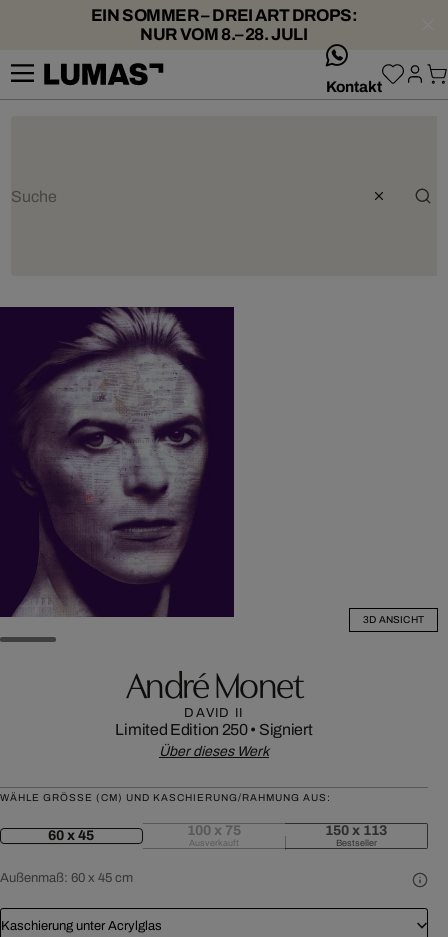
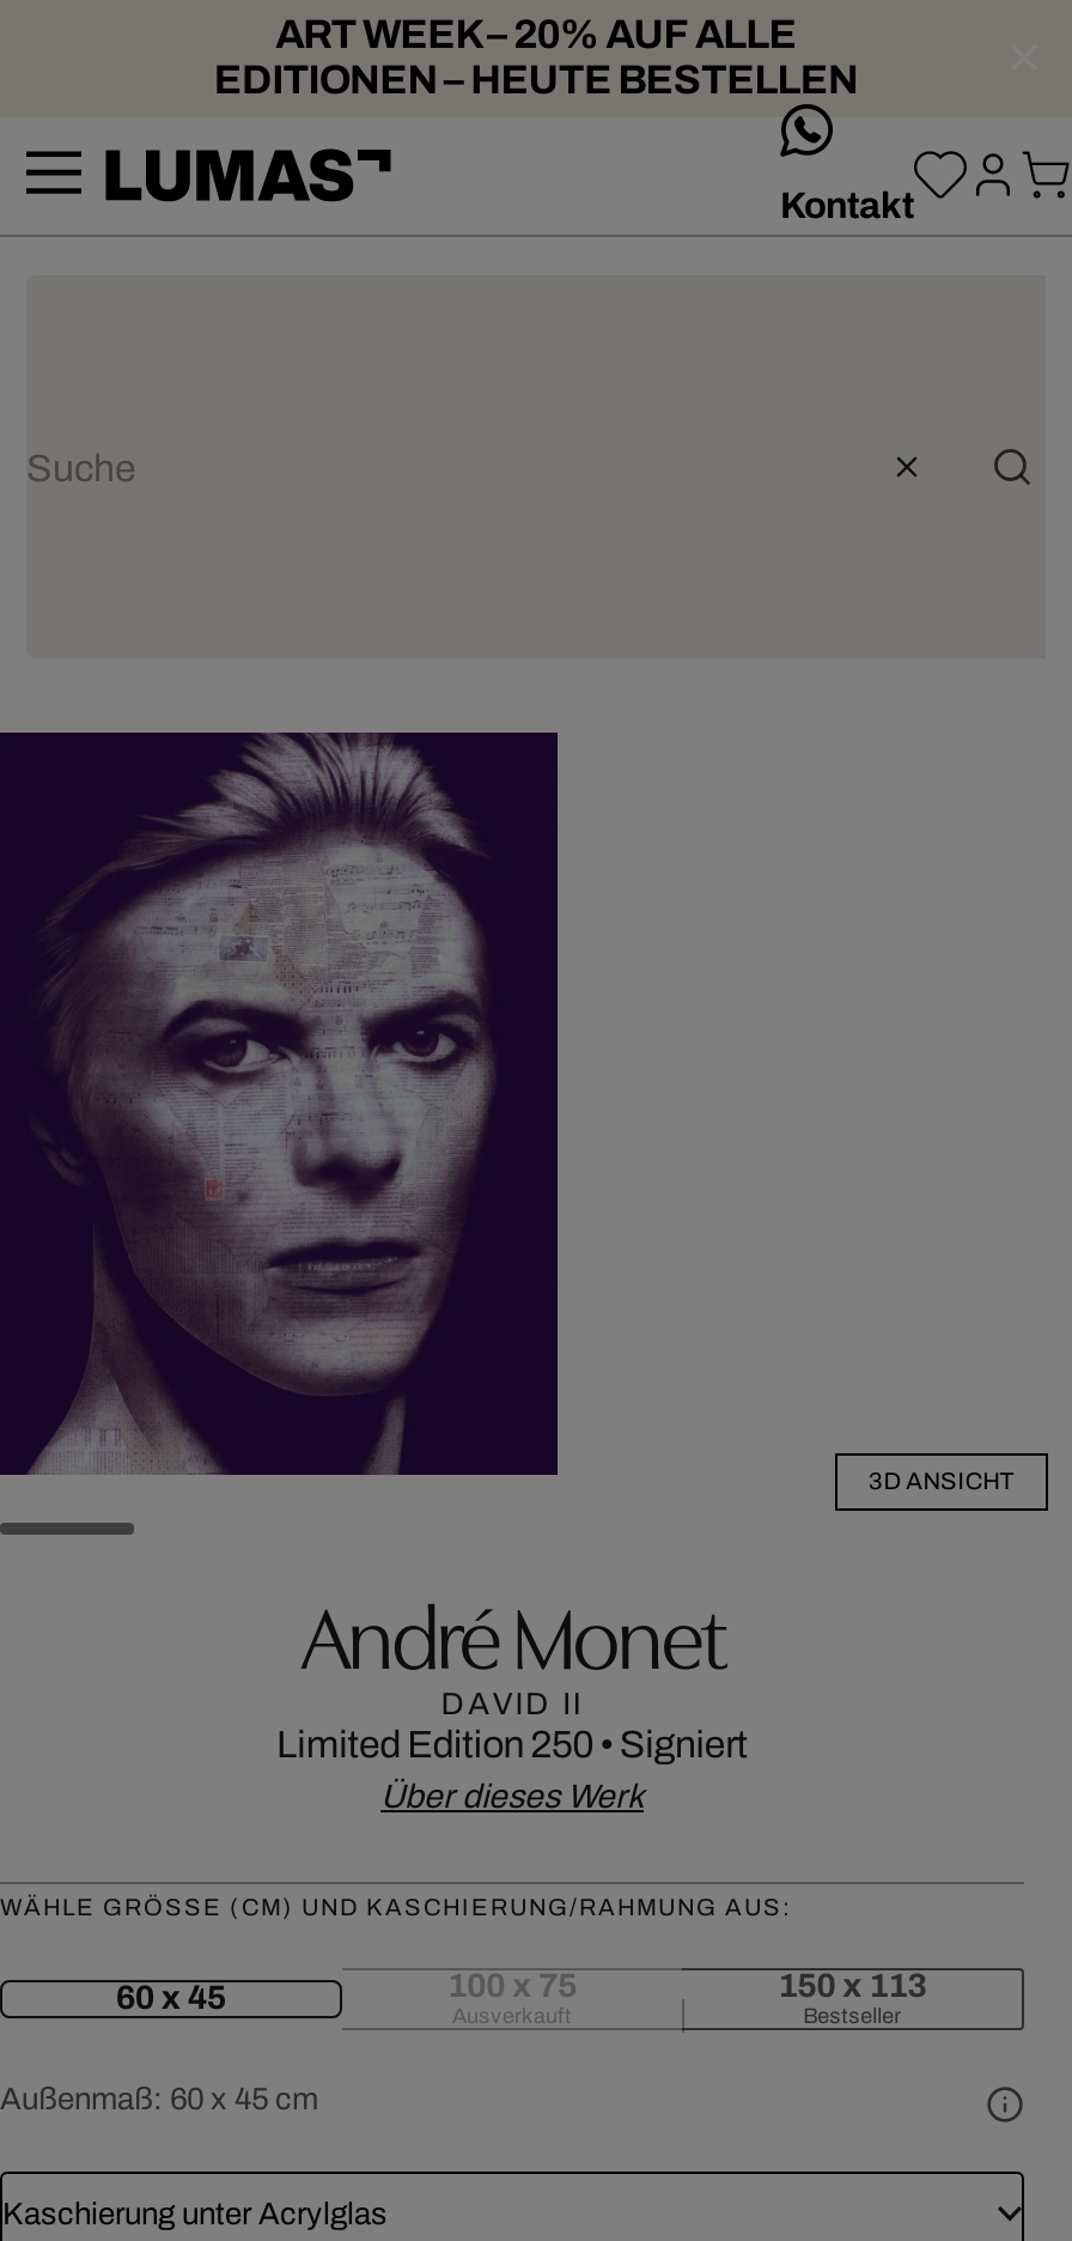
- EIN SOMMER – DREI ART DROPS:
- NUR VOM 8.–28. JULI
+ ART WEEK – 20% AUF ALLE
+ EDITIONEN – HEUTE BESTELLEN
